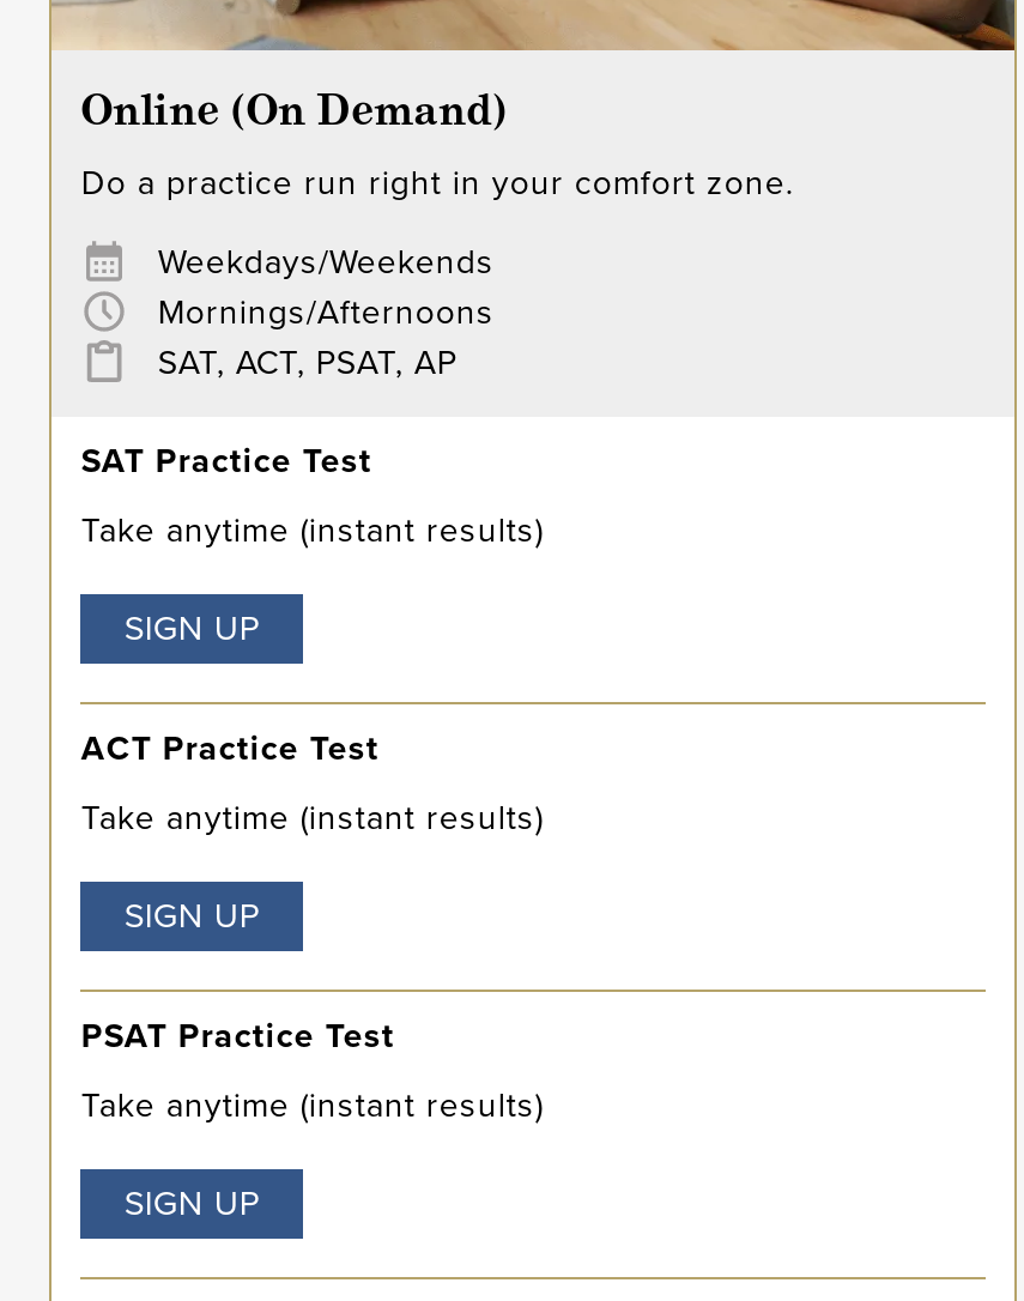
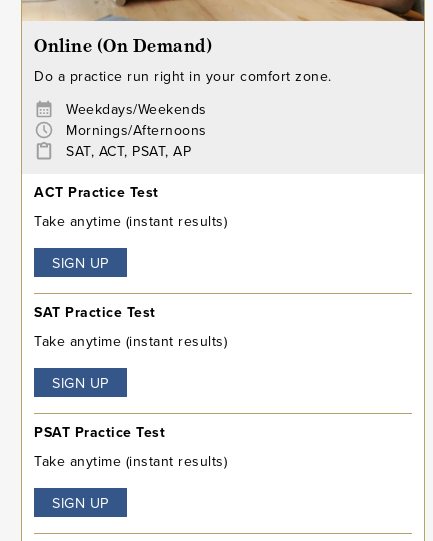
moved down: SAT Practice Test

moved up: ACT Practice Test
